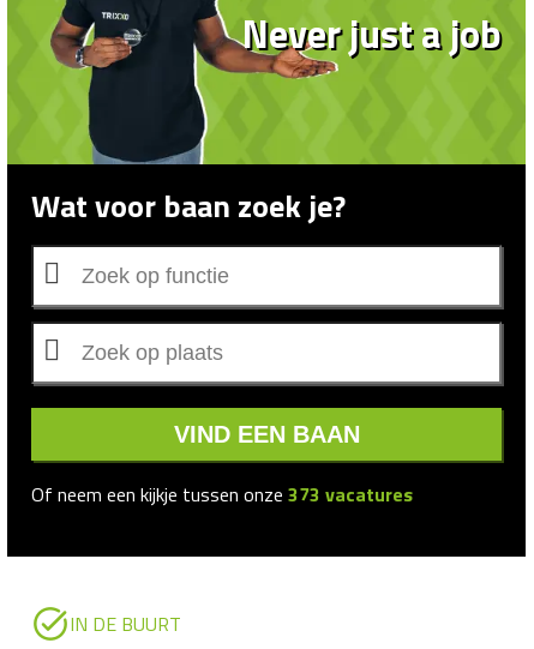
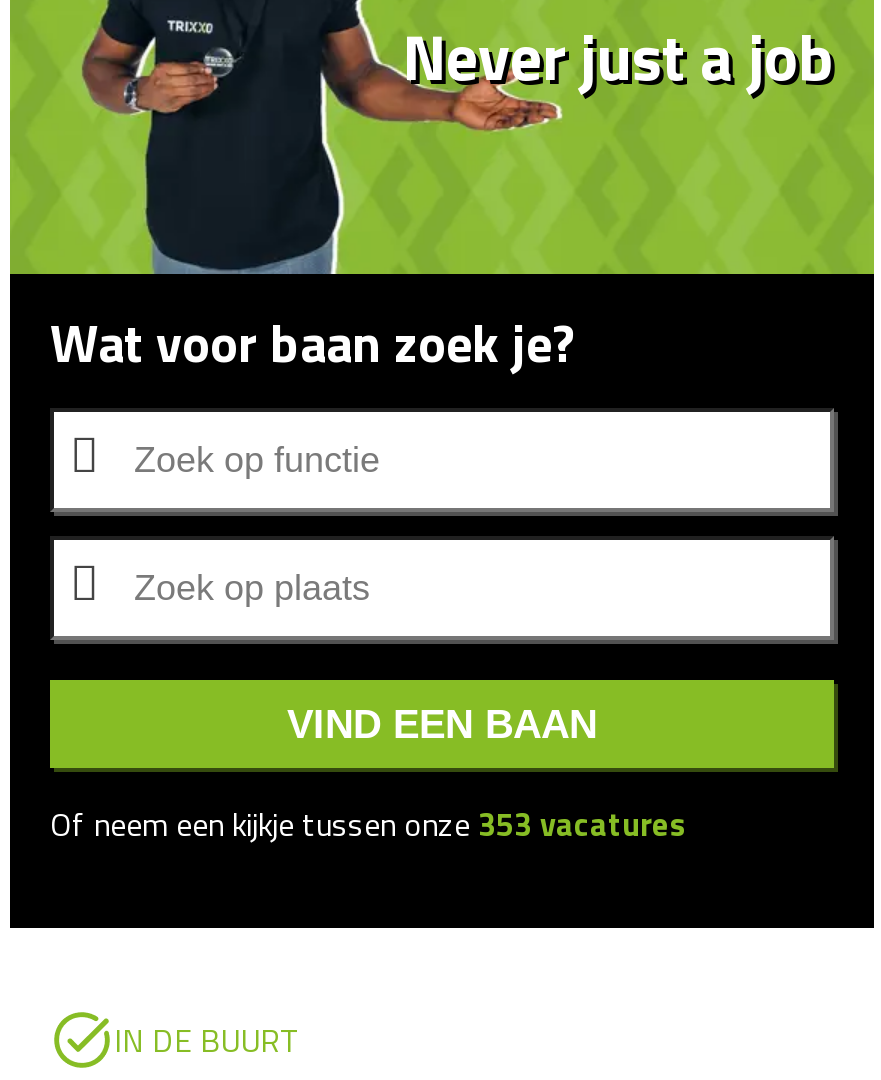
- Of neem een kijkje tussen onze 373 vacatures
+ Of neem een kijkje tussen onze 353 vacatures
